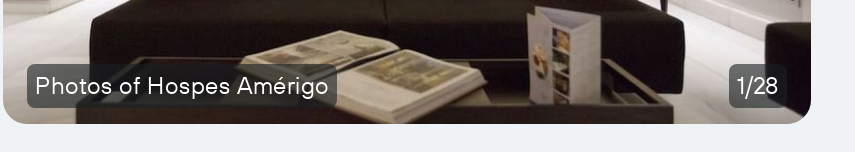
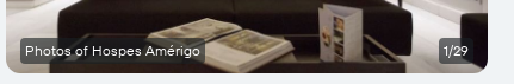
- 1/28
+ 1/29
